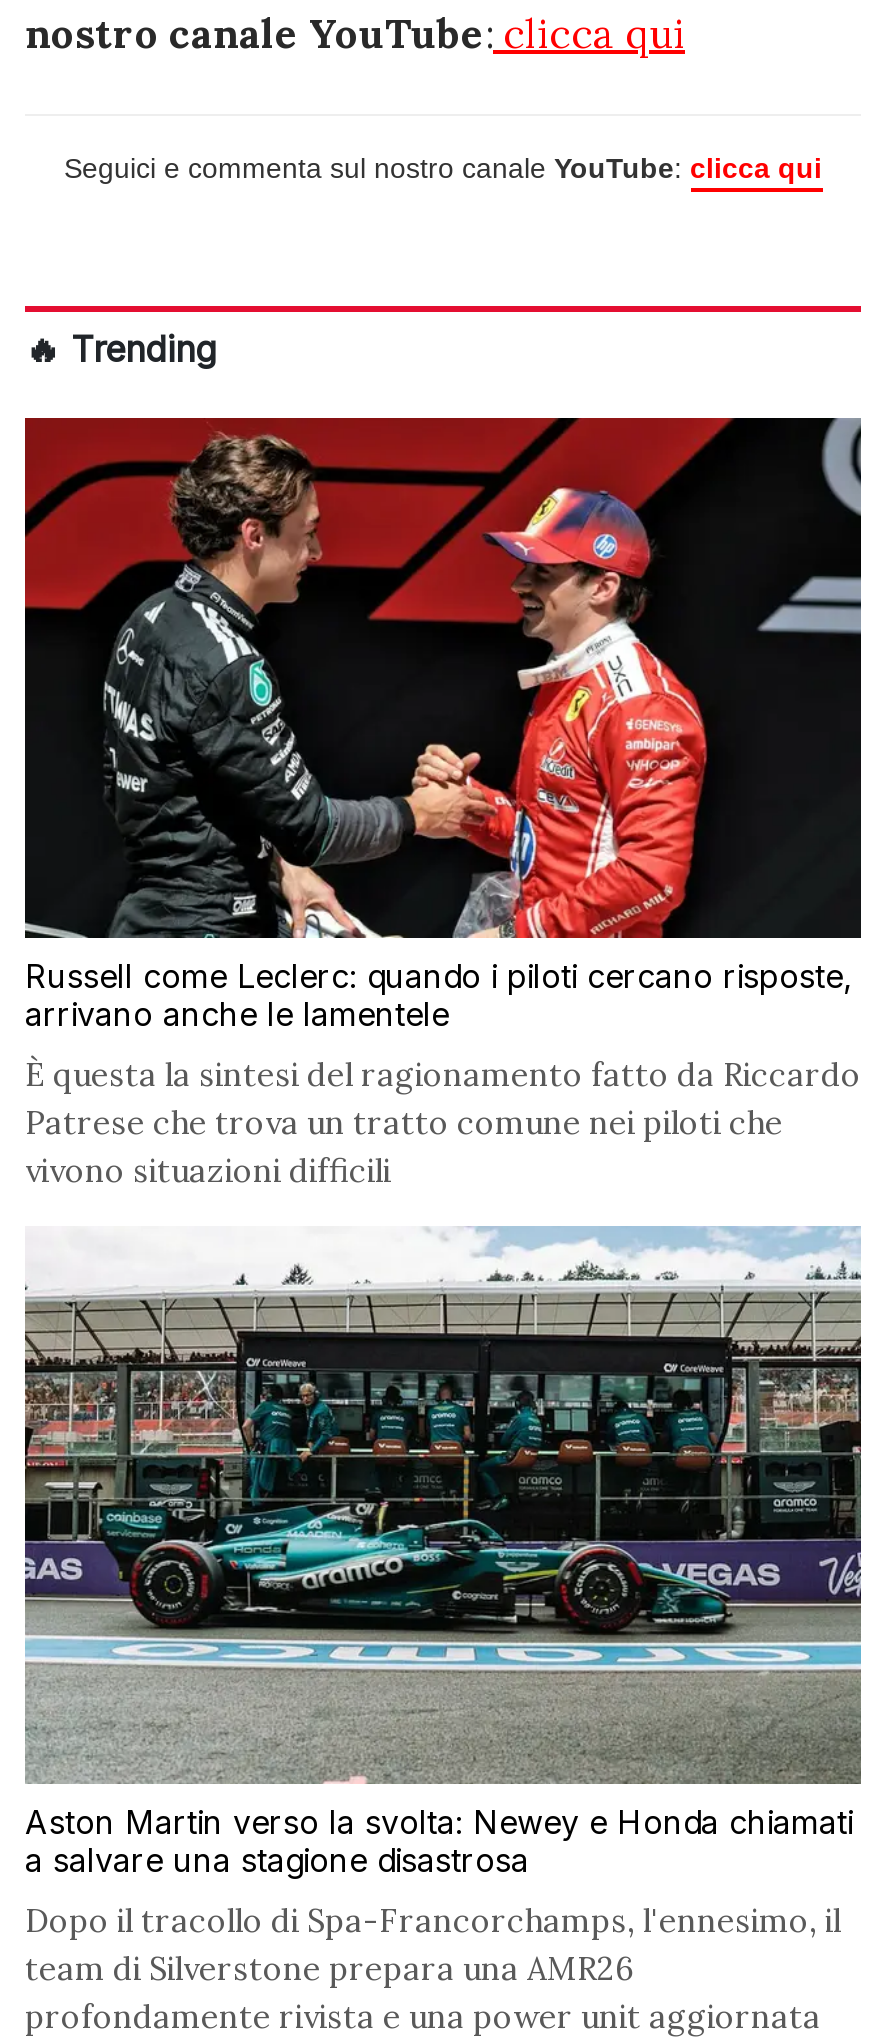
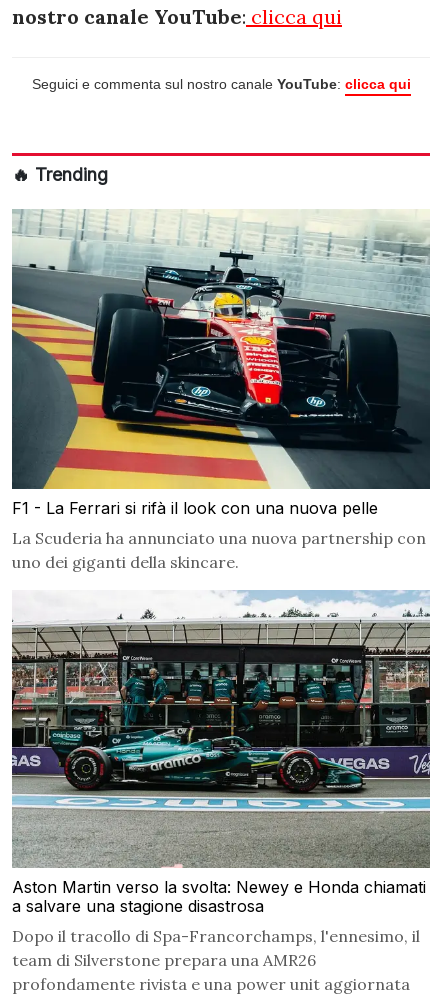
- [image]
+ [image]

- Russell come Leclerc: quando i piloti cercano risposte,
- arrivano anche le lamentele
+ F1 - La Ferrari si rifà il look con una nuova pelle

- È questa la sintesi del ragionamento fatto da Riccardo
- Patrese che trova un tratto comune nei piloti che
- vivono situazioni difficili
+ La Scuderia ha annunciato una nuova partnership con
+ uno dei giganti della skincare.
